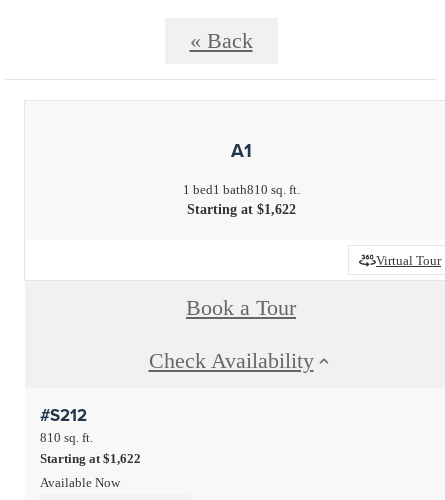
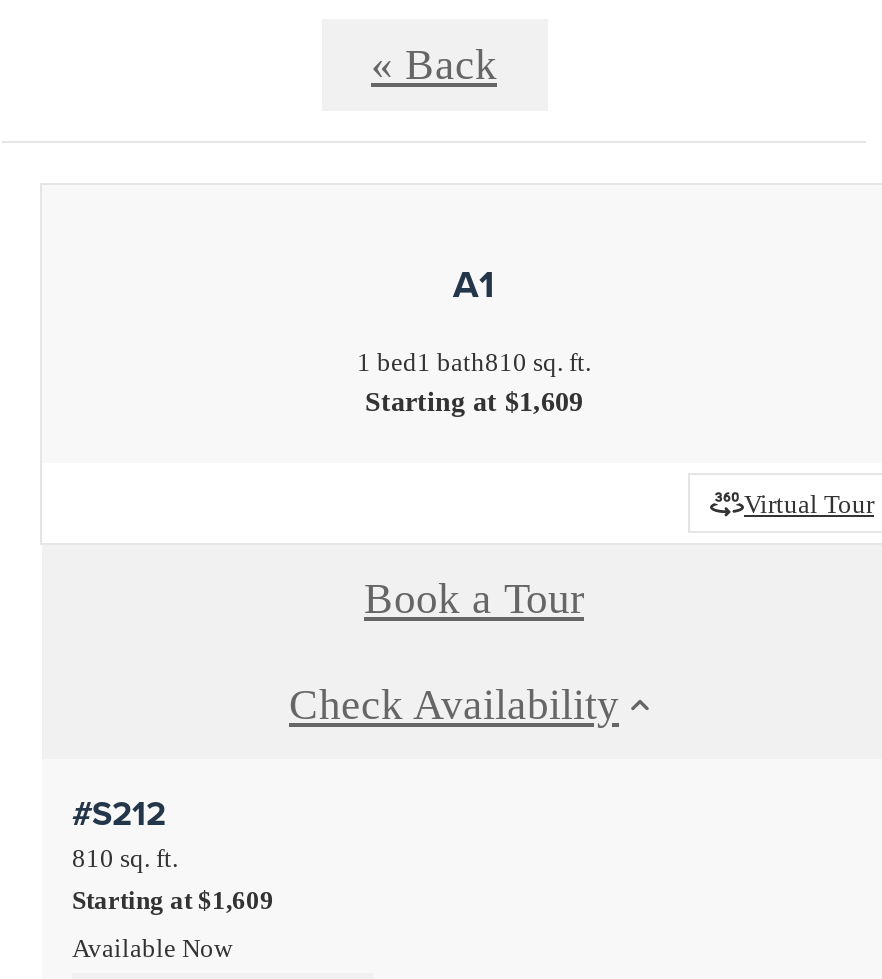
- Starting at $1,622
+ Starting at $1,609

- Starting at $1,622
+ Starting at $1,609
